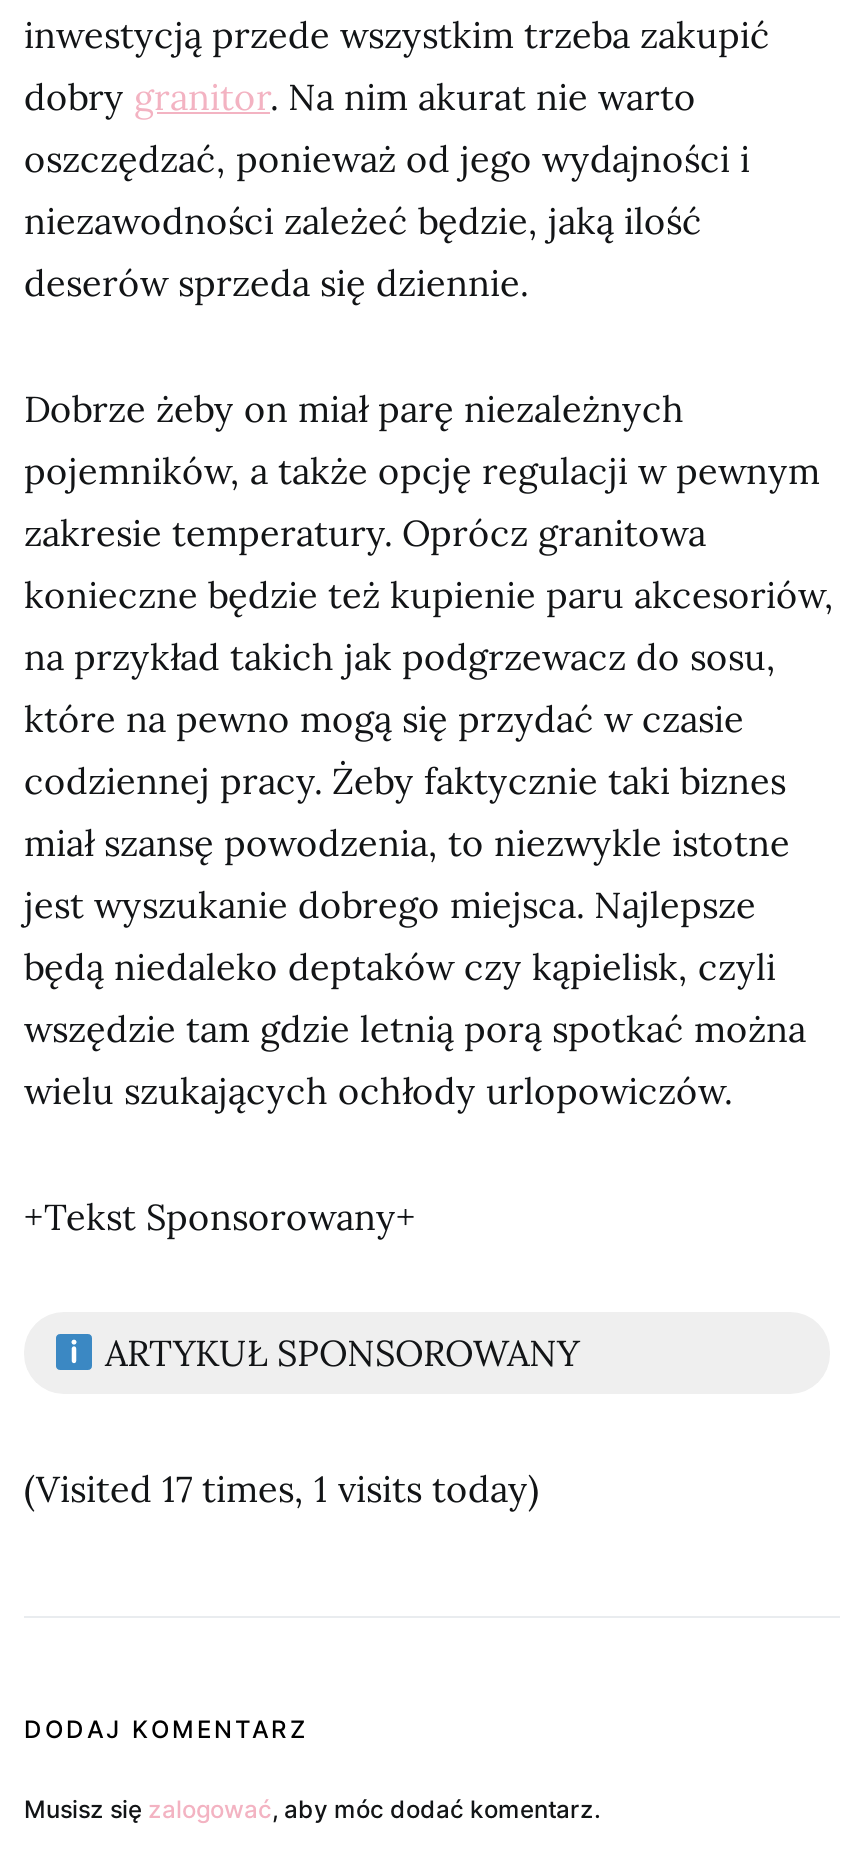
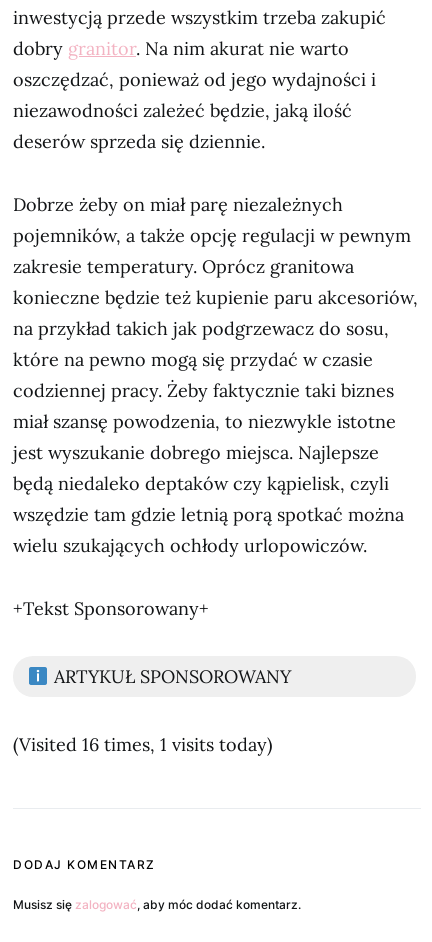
- (Visited 17 times, 1 visits today)
+ (Visited 16 times, 1 visits today)
